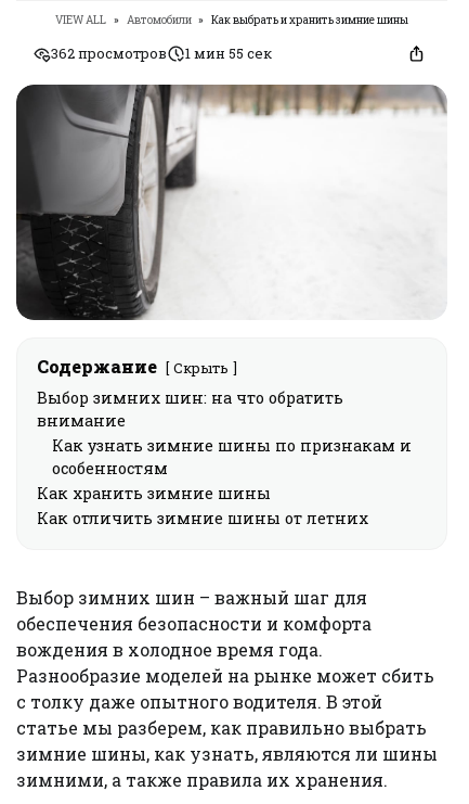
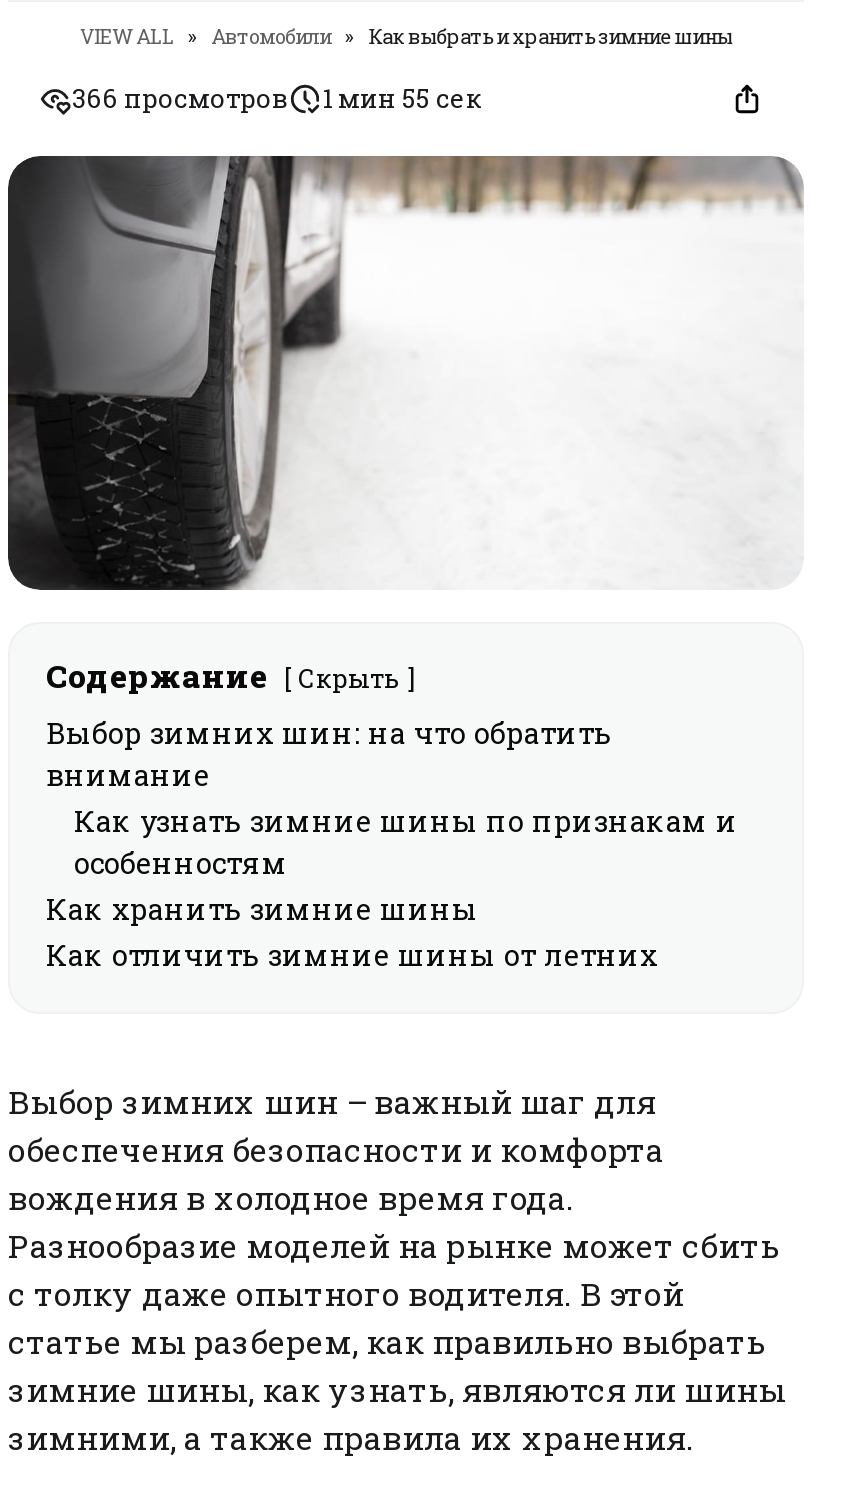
- 362 просмотров 1 мин 55 сек
+ 366 просмотров 1 мин 55 сек
